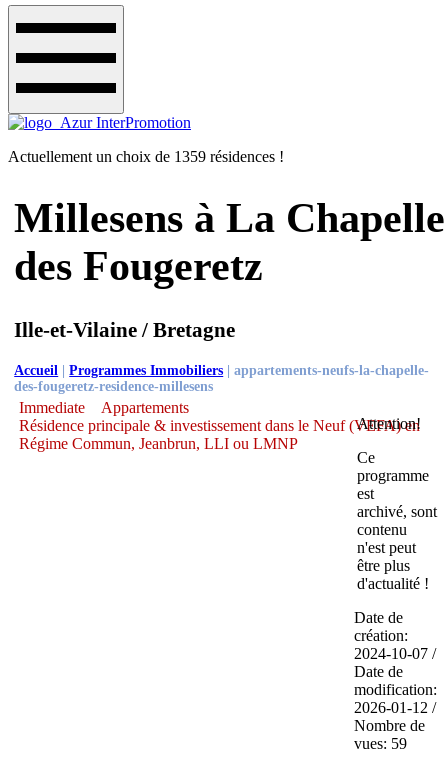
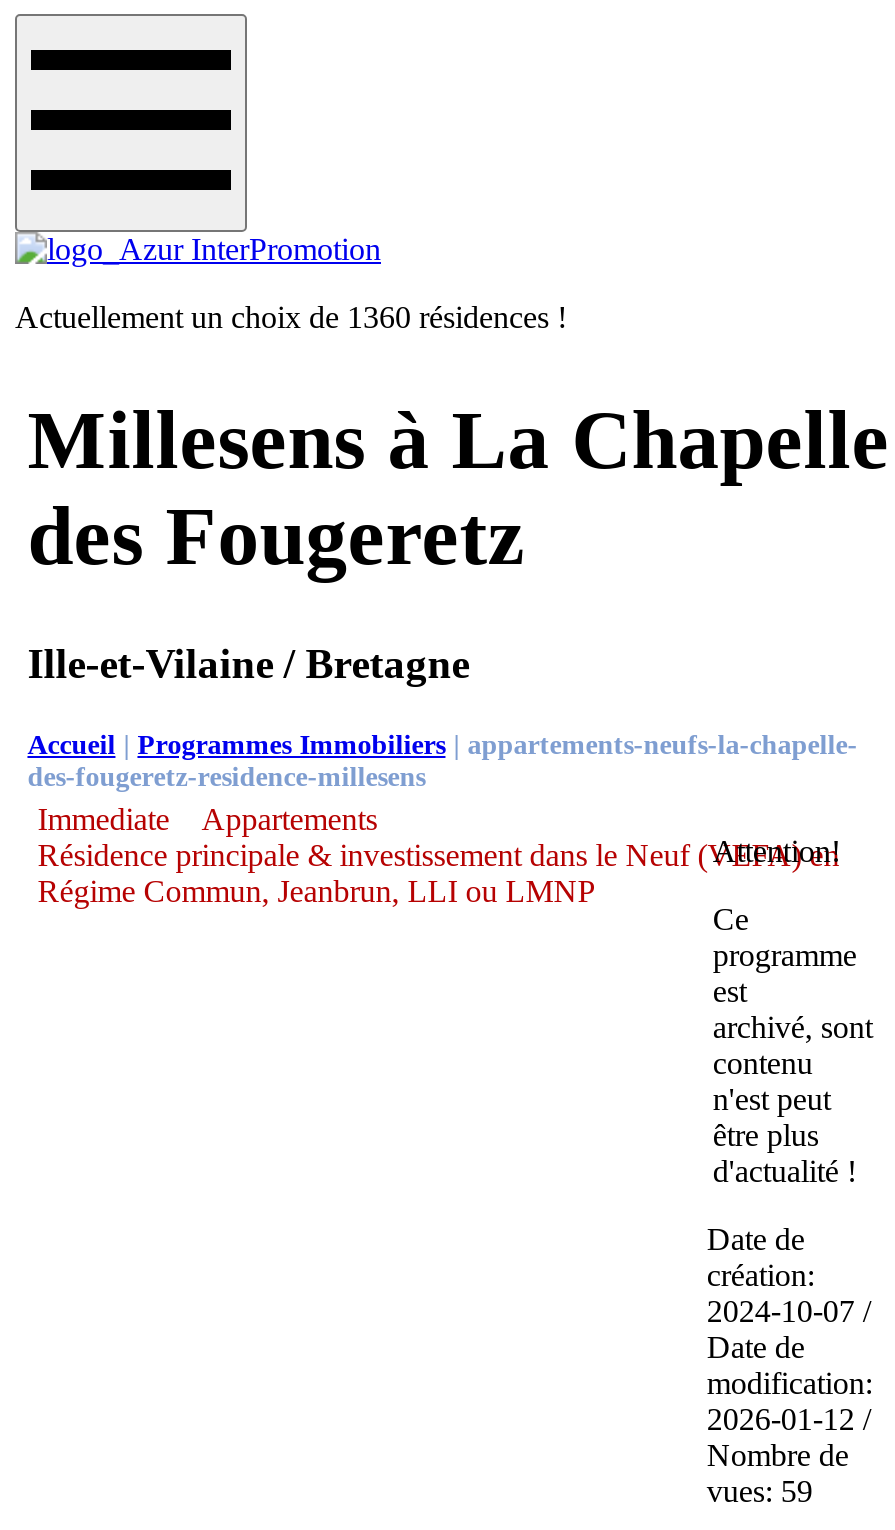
- Actuellement un choix de 1359 résidences !
+ Actuellement un choix de 1360 résidences !
